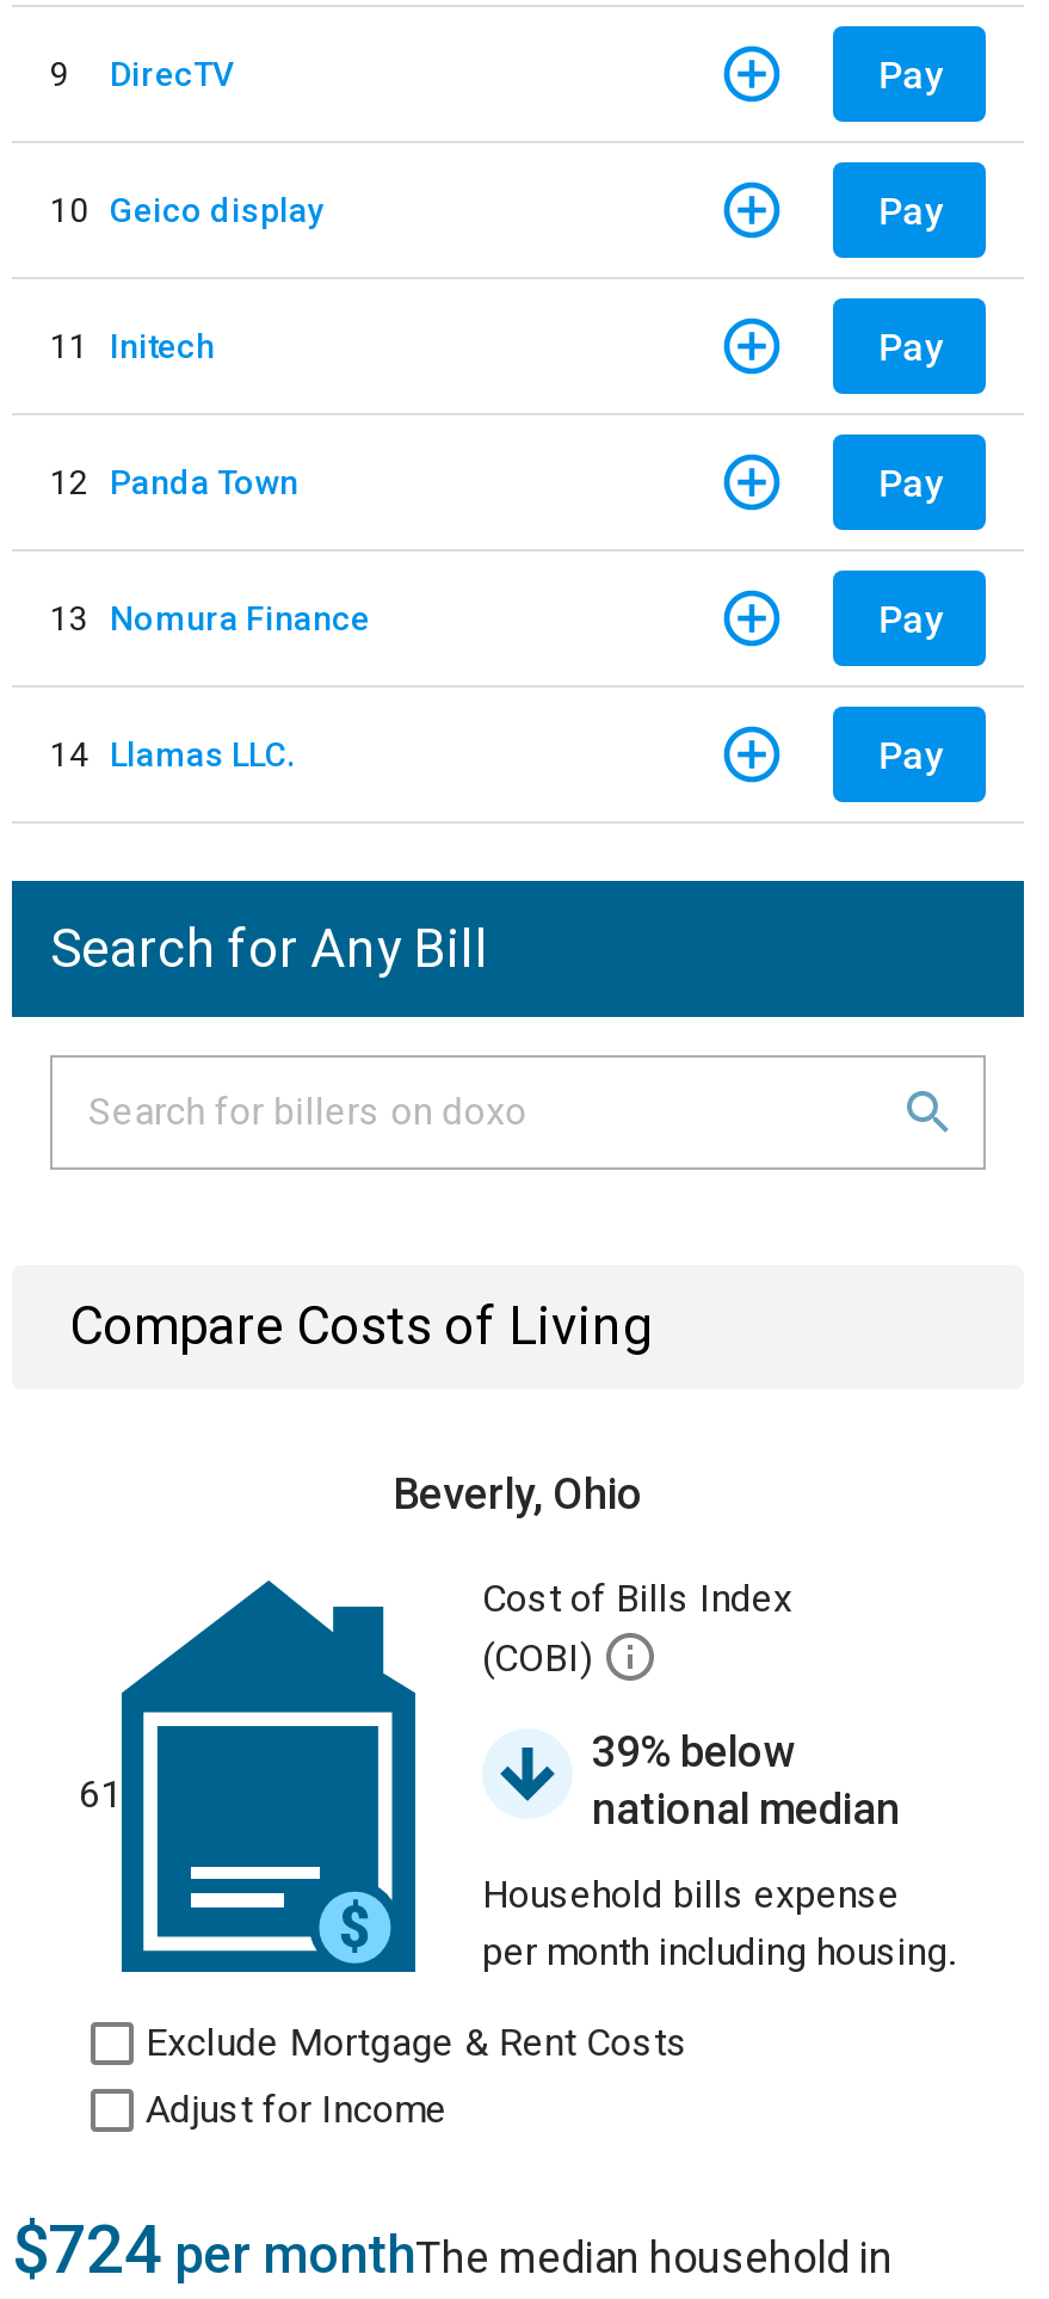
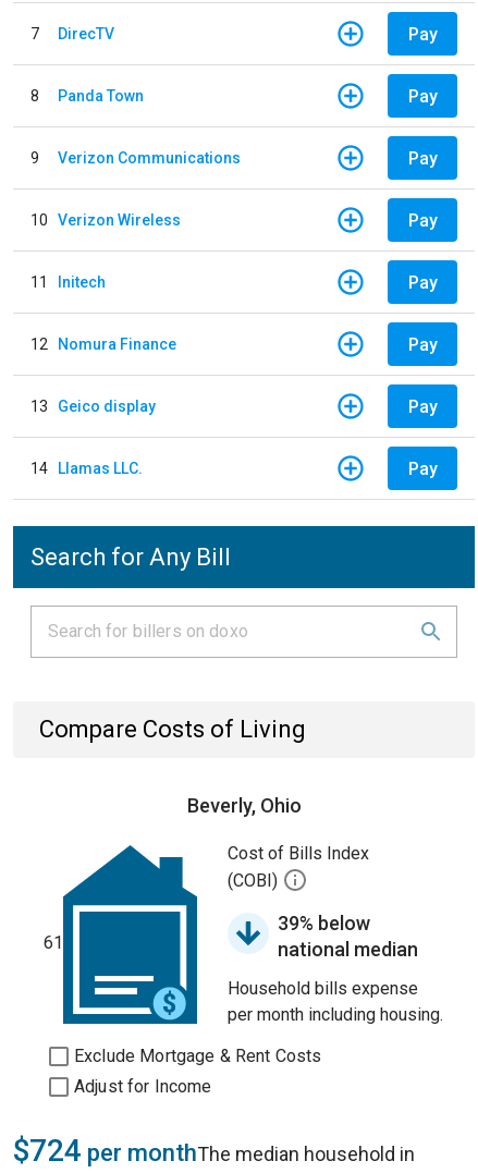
- 9 DirecTV
+ 7 DirecTV

- 10 Geico display
+ 8
+ Panda Town
+ Pay
+ 9
+ Verizon Communications
+ Pay
+ 10 Verizon Wireless

- 12 Panda Town
+ 12 Nomura Finance

- 13 Nomura Finance
+ 13 Geico display
